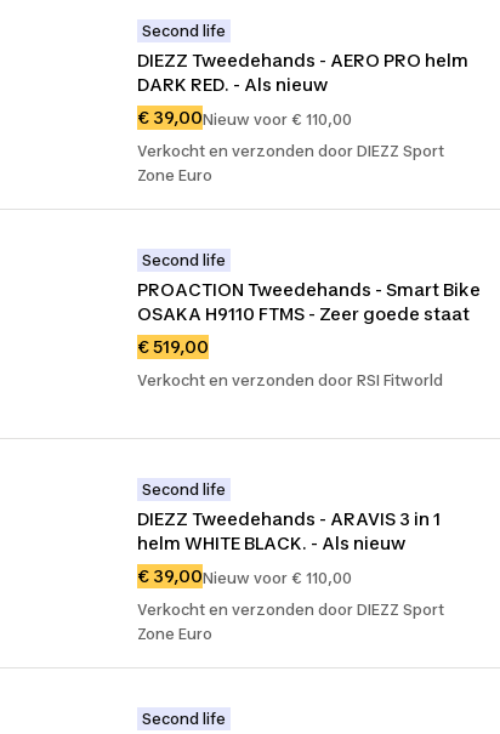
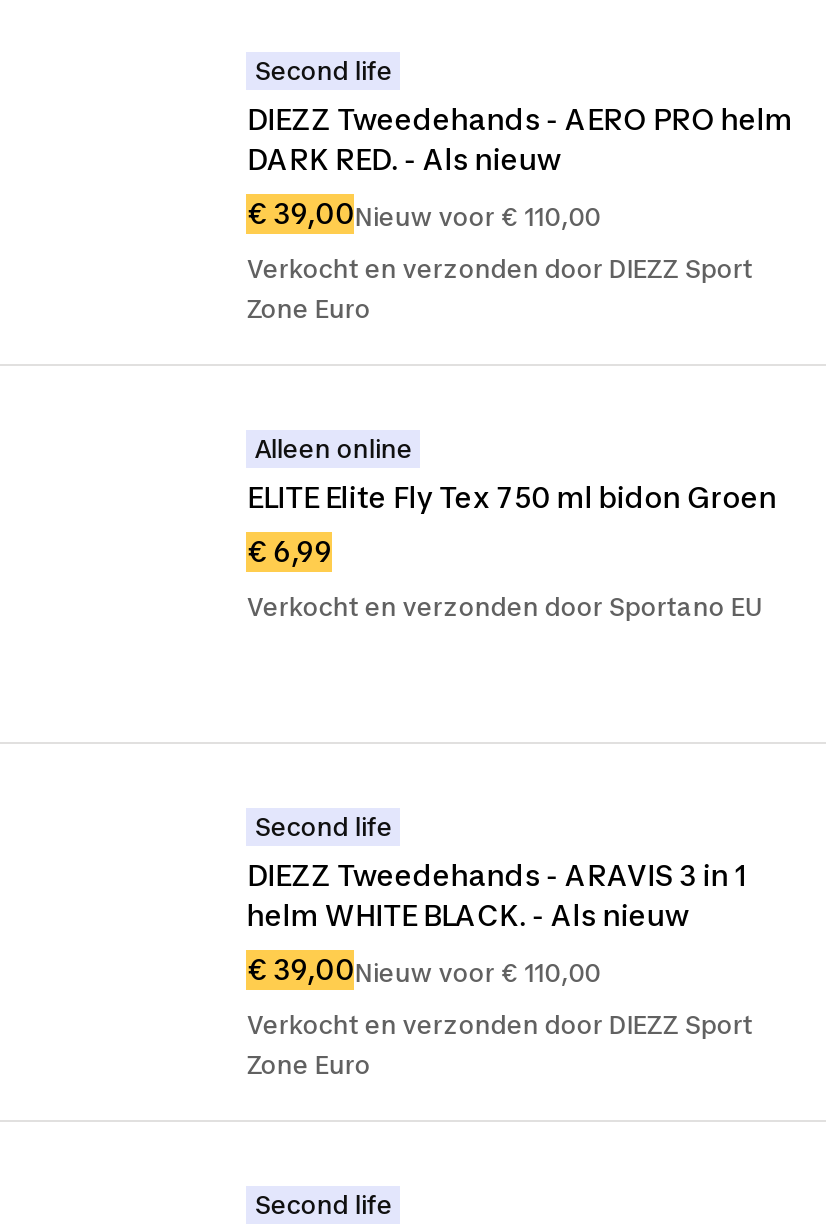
- Second life
+ Alleen online

- PROACTION Tweedehands - Smart Bike
- OSAKA H9110 FTMS - Zeer goede staat
+ ELITE Elite Fly Tex 750 ml bidon Groen

- € 519,00
+ € 6,99

- Verkocht en verzonden door RSI Fitworld
+ Verkocht en verzonden door Sportano EU
